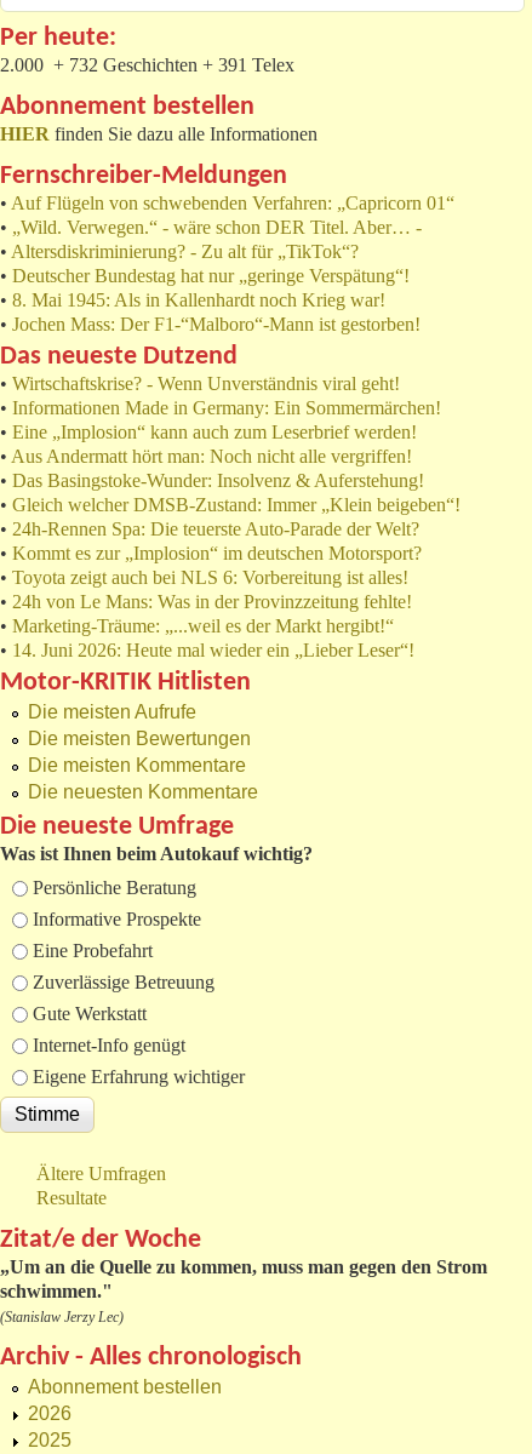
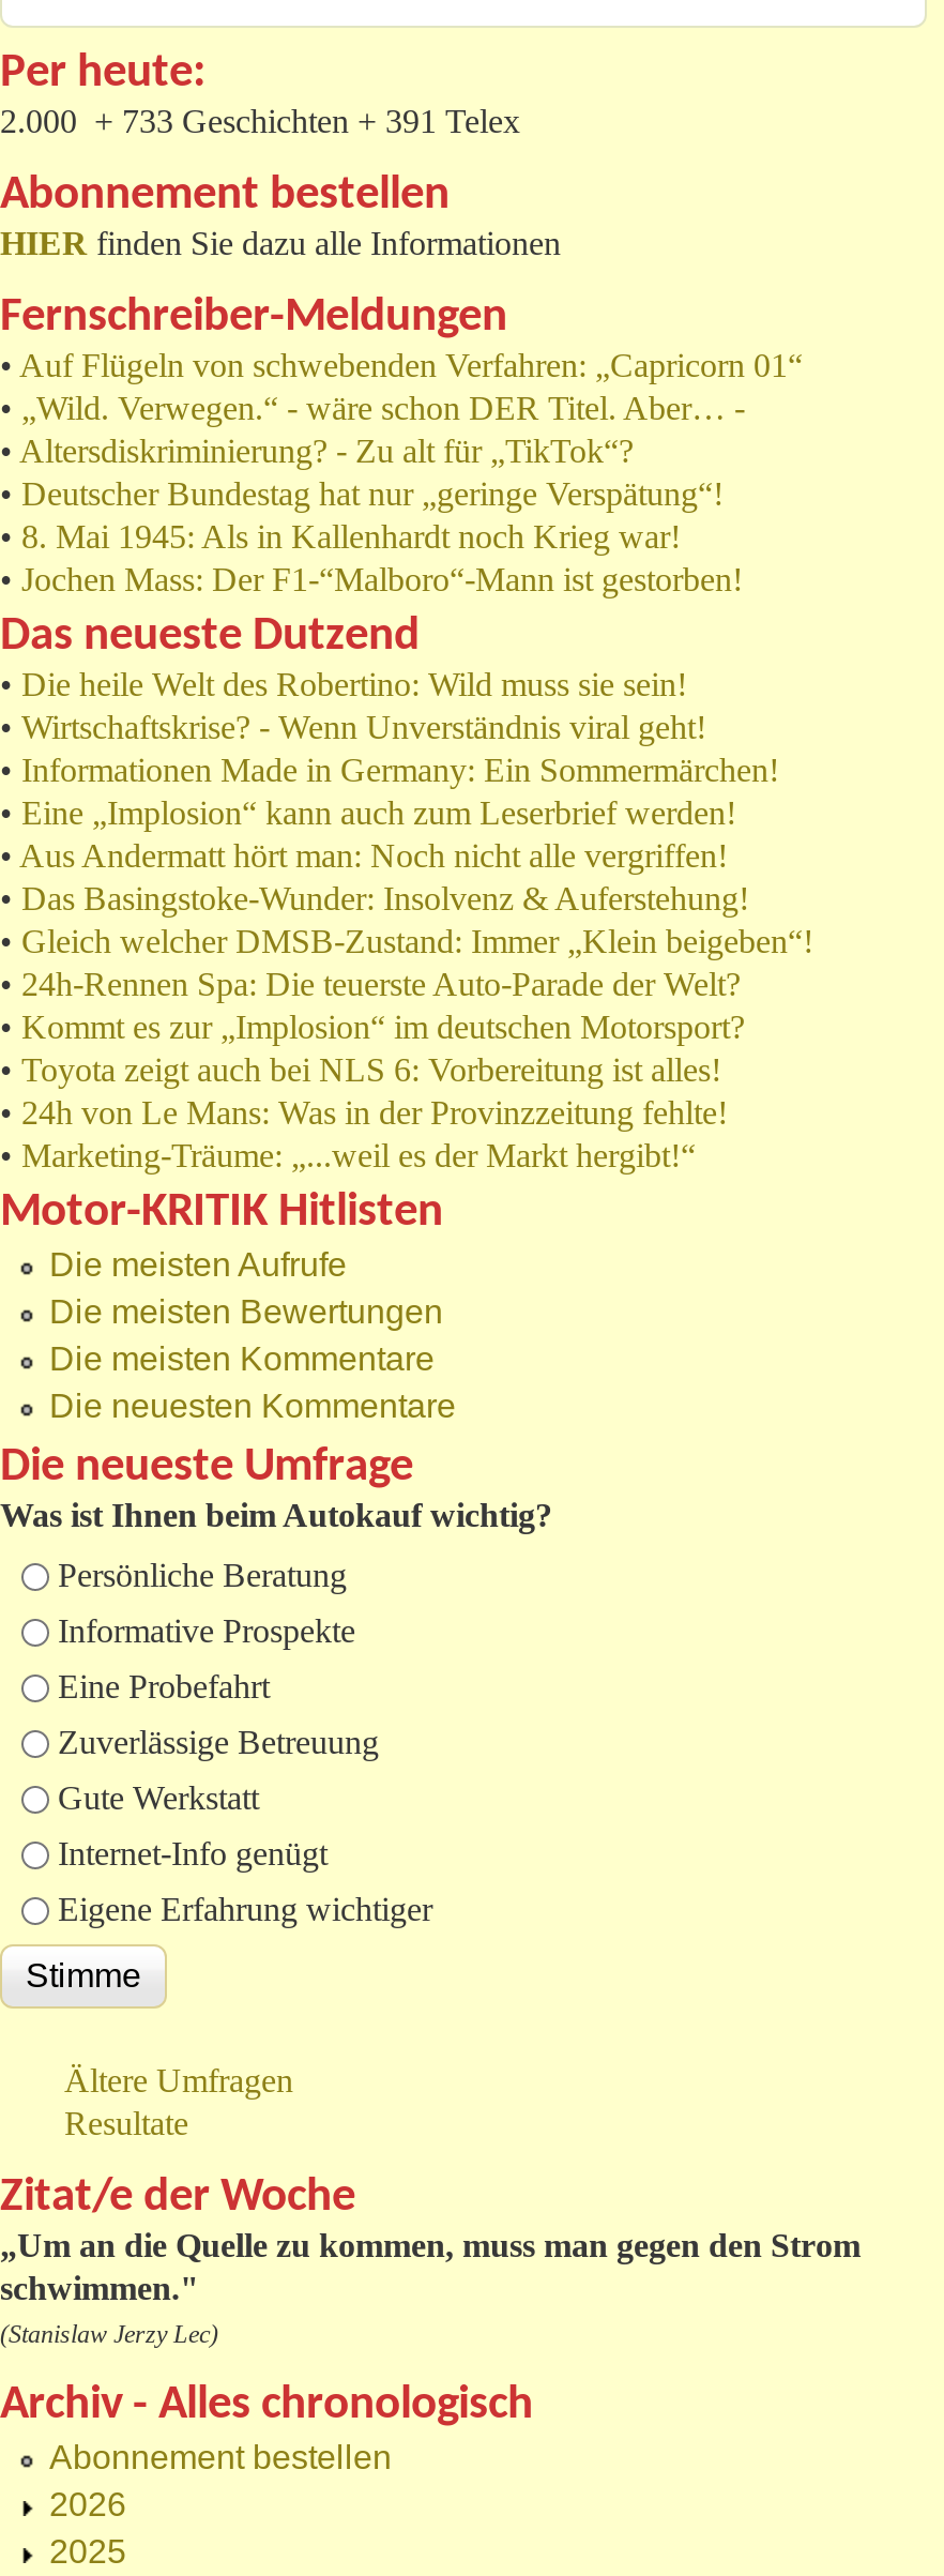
- 2.000 + 732 Geschichten + 391 Telex
+ 2.000 + 733 Geschichten + 391 Telex

+ • Die heile Welt des Robertino: Wild muss sie sein!

moved down: • Wirtschaftskrise? - Wenn Unverständnis viral geht! | • Informationen Made in Germany: Ein Sommermärchen! | • Eine „Implosion“ kann auch zum Leserbrief werden! | ... | • 24h von Le Mans: Was in der Provinzzeitung fehlte! | • Marketing-Träume: „...weil es der Markt hergibt!“

- • 14. Juni 2026: Heute mal wieder ein „Lieber Leser“!
